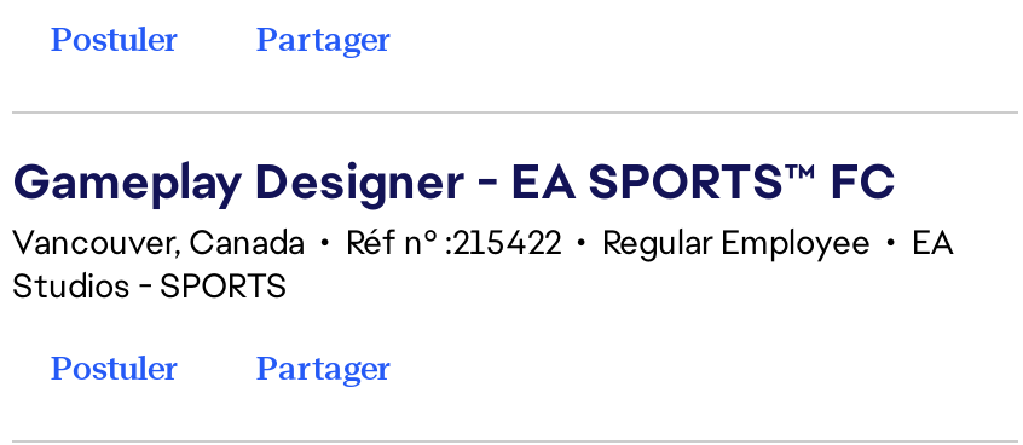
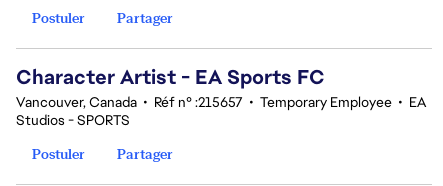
- Gameplay Designer - EA SPORTS™ FC
+ Character Artist - EA Sports FC

- Vancouver, Canada • Réf n° :215422 • Regular Employee • EA
+ Vancouver, Canada • Réf n° :215657 • Temporary Employee • EA
